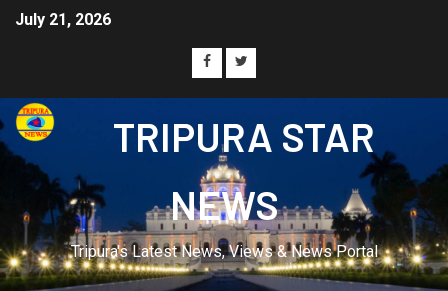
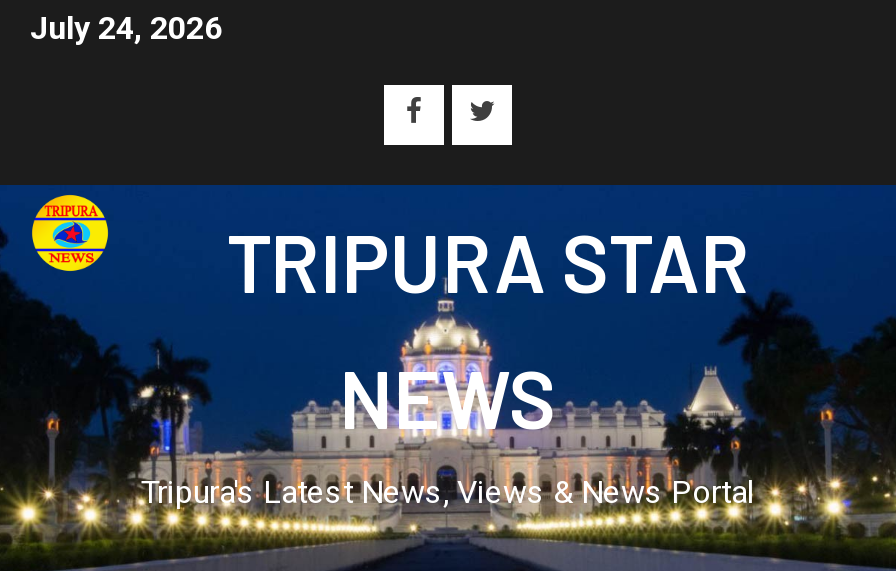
- July 21, 2026
+ July 24, 2026
